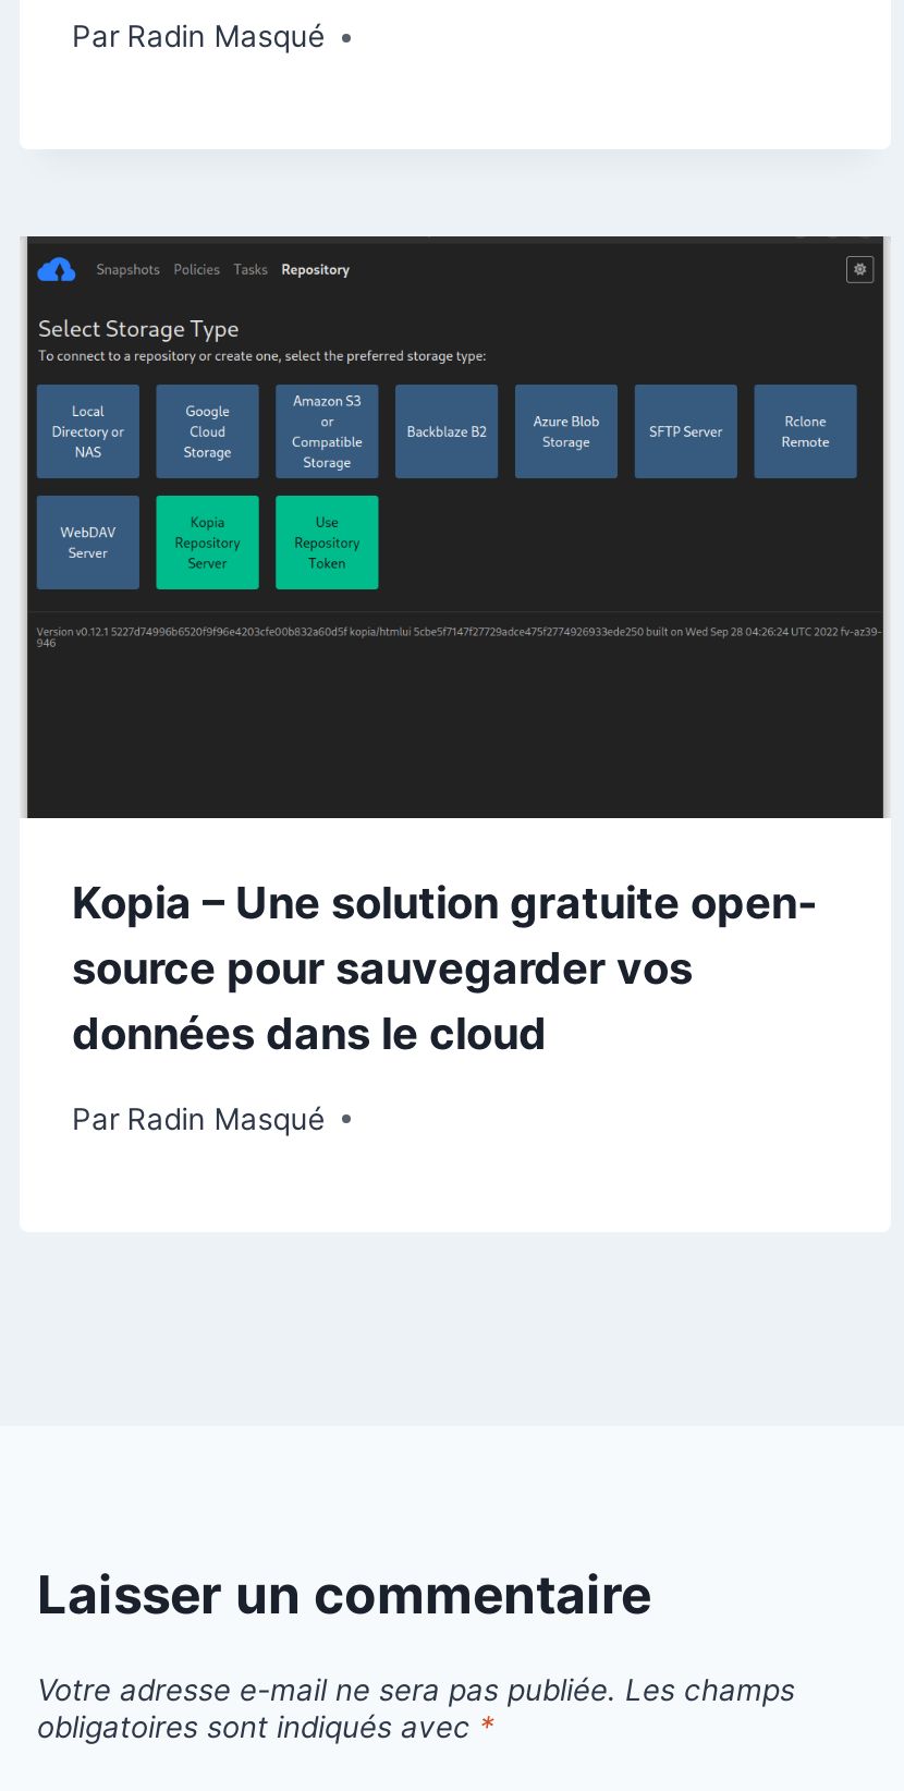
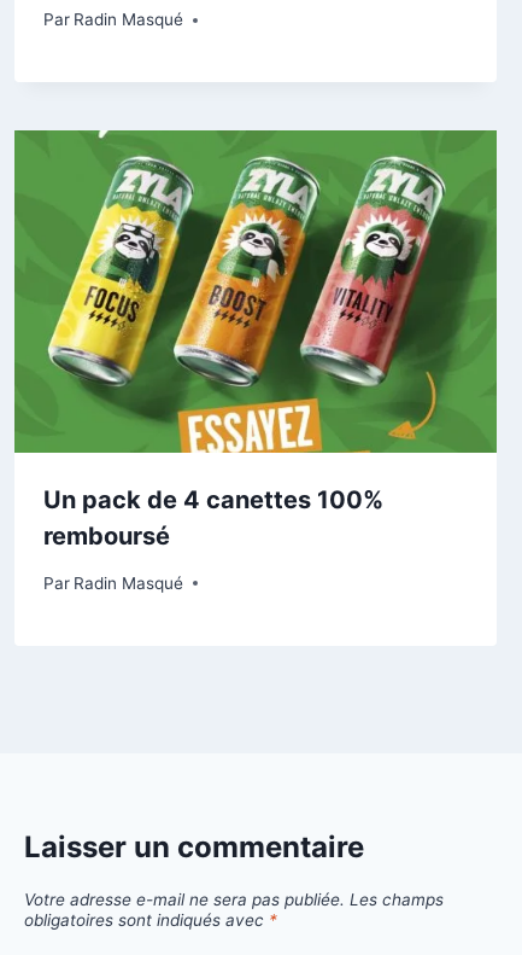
- [image]
- Kopia – Une solution gratuite open-
- source pour sauvegarder vos
- données dans le cloud
+ [image]
+ Un pack de 4 canettes 100%
+ remboursé
